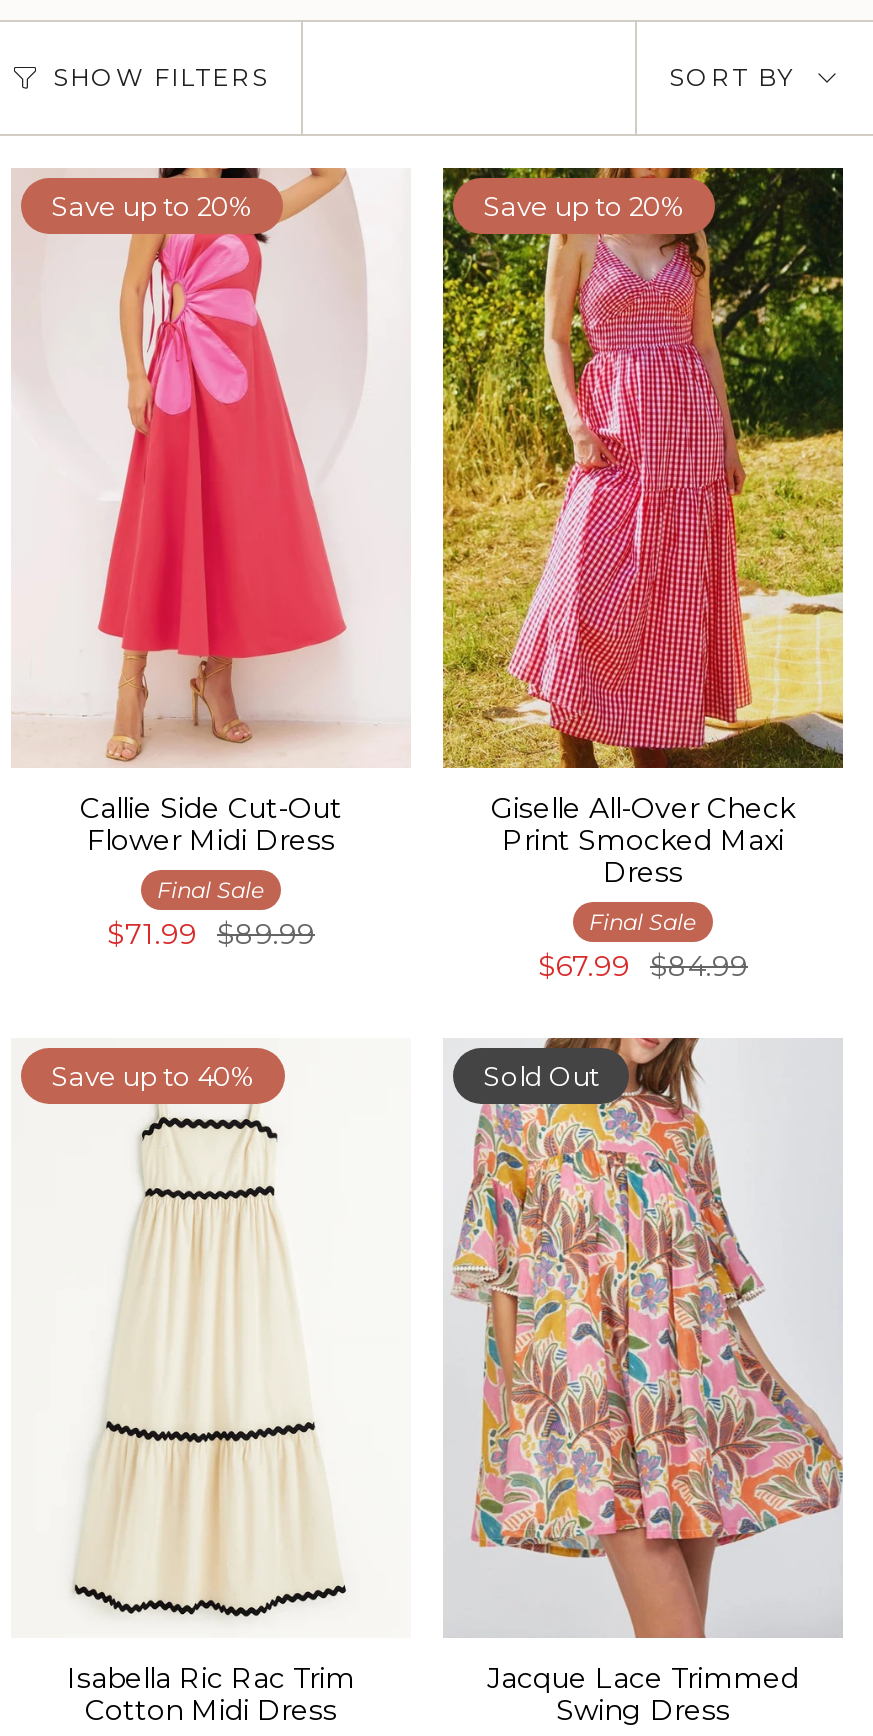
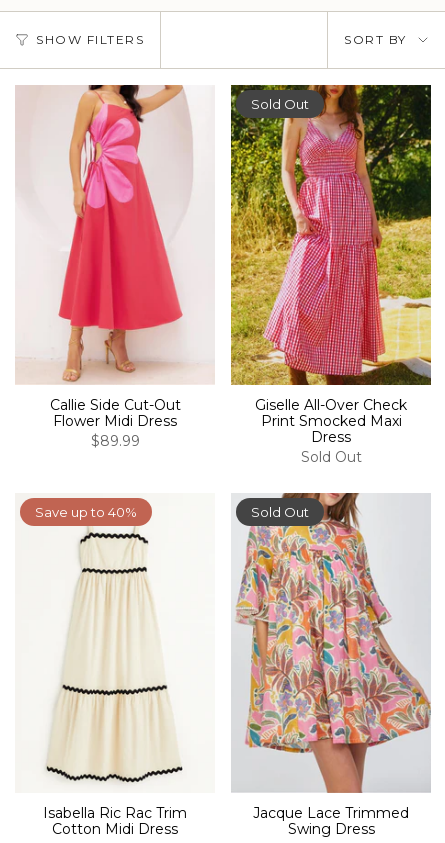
- Save up to 20%

- Save up to 20%
+ Sold Out

- Final Sale
- $71.99 $89.99
+ $89.99

- Final Sale
- $67.99 $84.99
+ Sold Out
